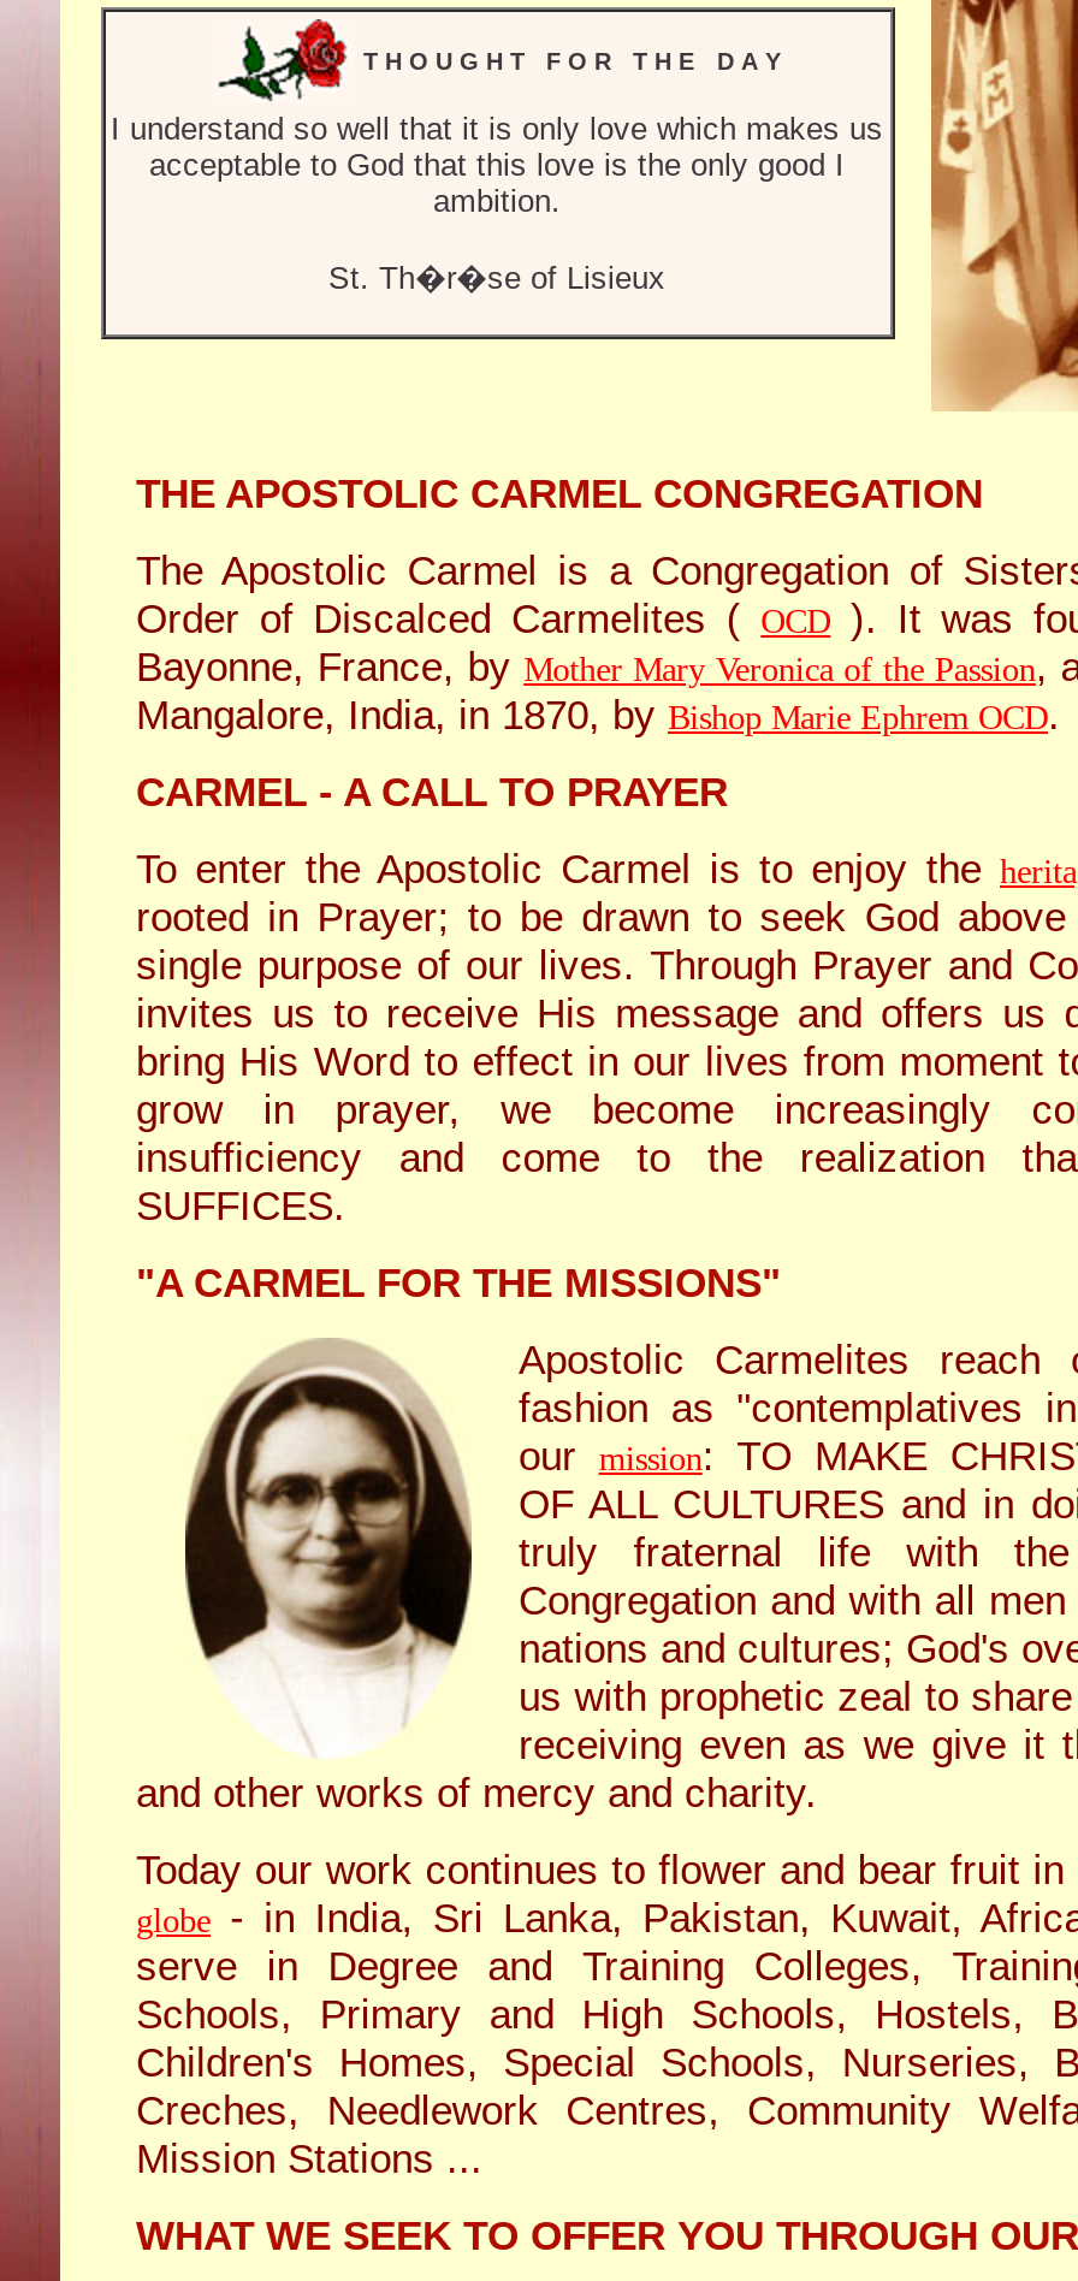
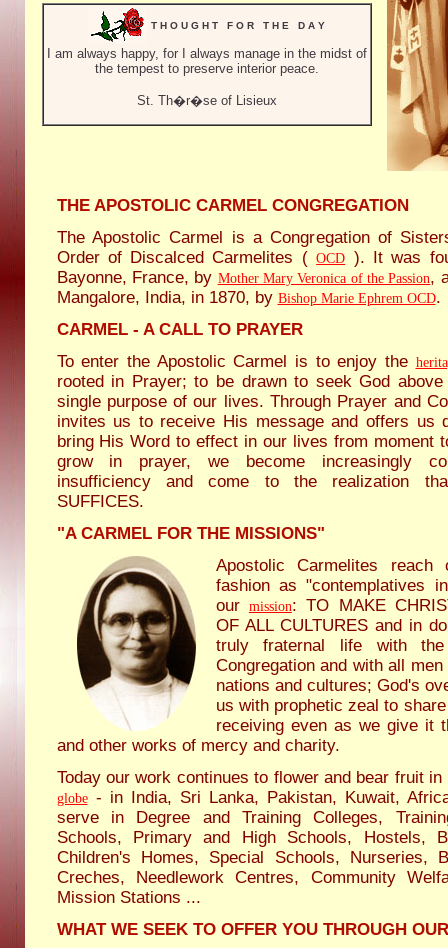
- I understand so well that it is only love which makes us
- acceptable to God that this love is the only good I
- ambition.
+ I am always happy, for I always manage in the midst of
+ the tempest to preserve interior peace.
